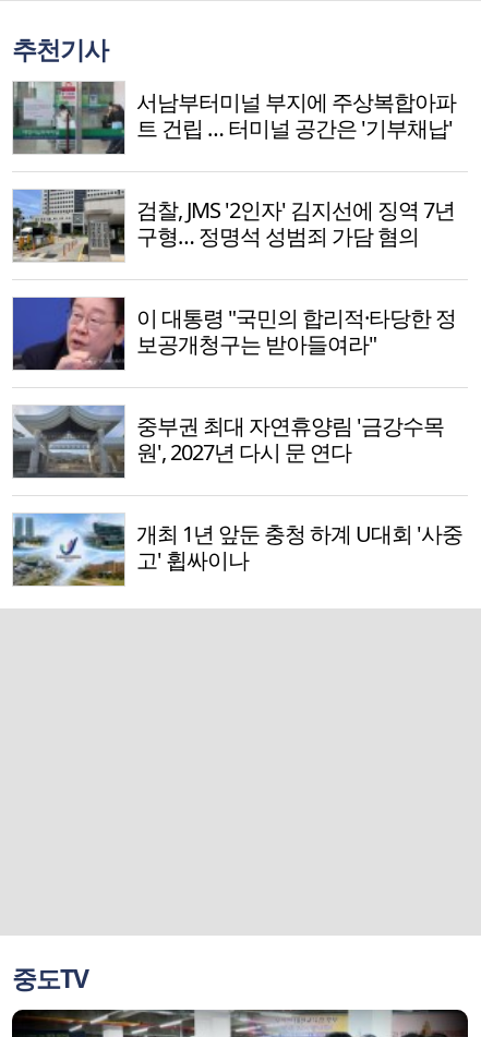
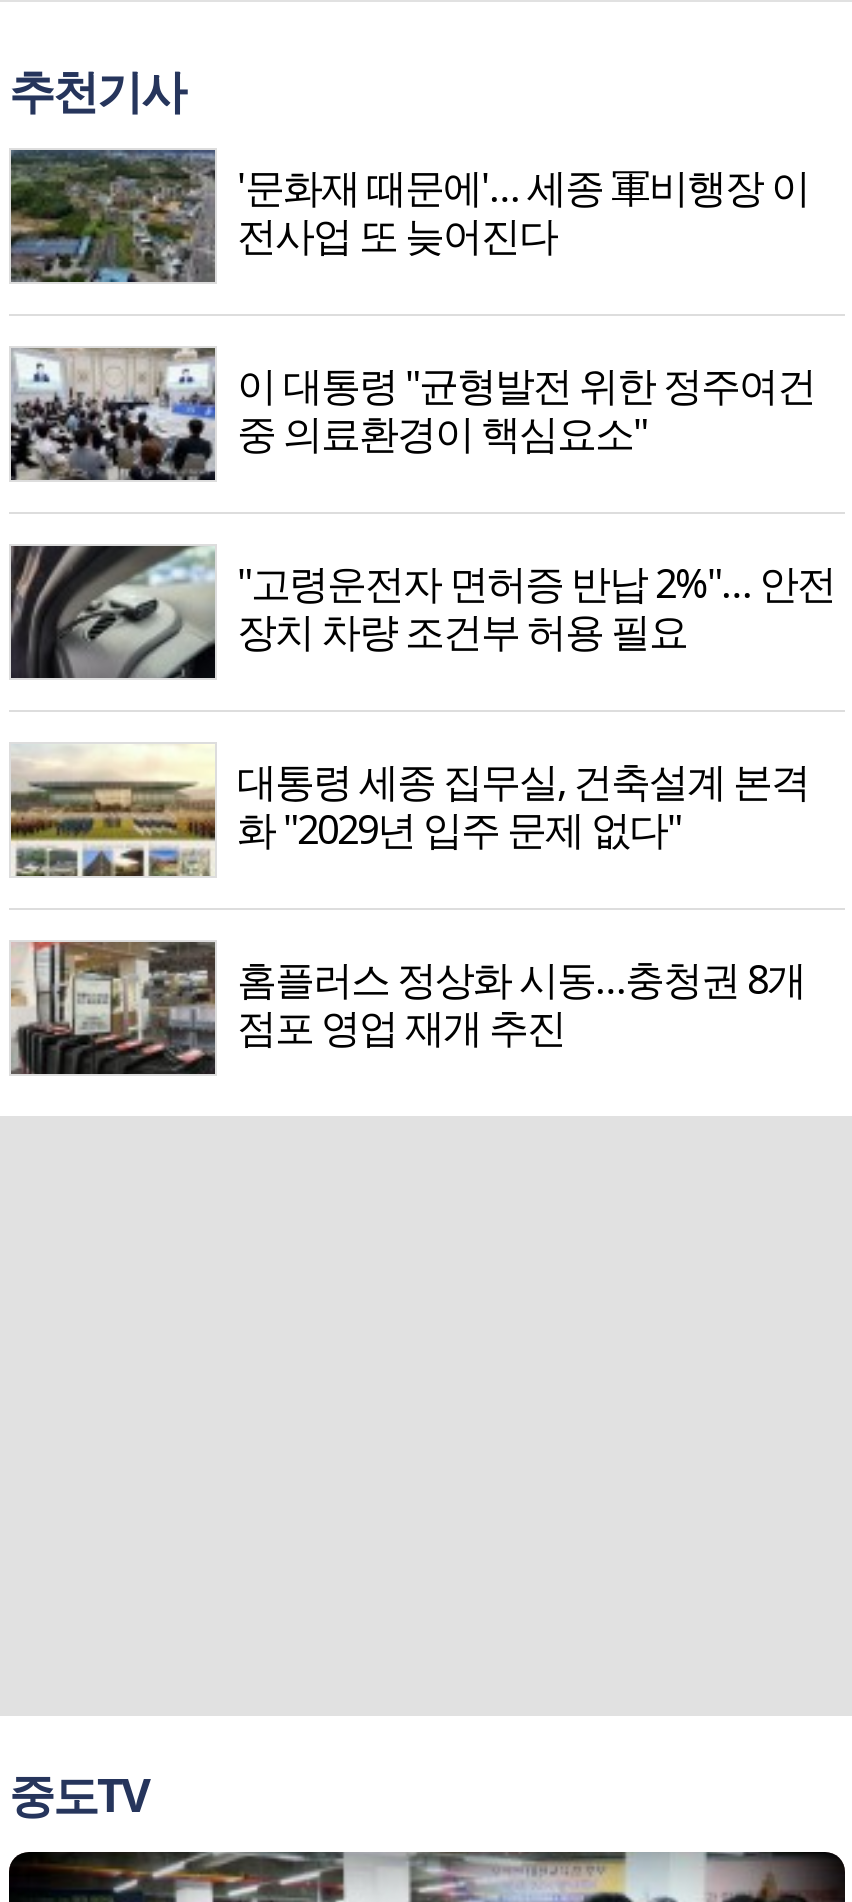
- [image]
- 서남부터미널 부지에 주상복합아파
- 트 건립 … 터미널 공간은 '기부채납'
+ [image]
+ '문화재 때문에'… 세종 軍비행장 이
+ 전사업 또 늦어진다

- [image]
- 검찰, JMS '2인자' 김지선에 징역 7년
- 구형… 정명석 성범죄 가담 혐의
+ [image]
+ 이 대통령 "균형발전 위한 정주여건
+ 중 의료환경이 핵심요소"

- [image]
- 이 대통령 "국민의 합리적·타당한 정
- 보공개청구는 받아들여라"
+ [image]
+ "고령운전자 면허증 반납 2%"… 안전
+ 장치 차량 조건부 허용 필요

- [image]
- 중부권 최대 자연휴양림 '금강수목
- 원', 2027년 다시 문 연다
+ [image]
+ 대통령 세종 집무실, 건축설계 본격
+ 화 "2029년 입주 문제 없다"

- [image]
- 개최 1년 앞둔 충청 하계 U대회 '사중
- 고' 휩싸이나
+ [image]
+ 홈플러스 정상화 시동…충청권 8개
+ 점포 영업 재개 추진
